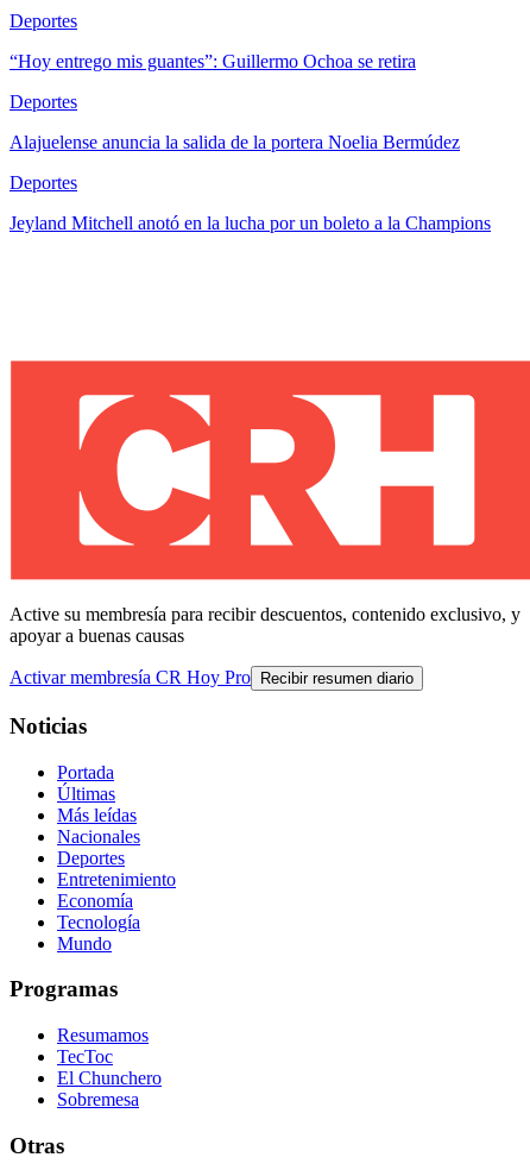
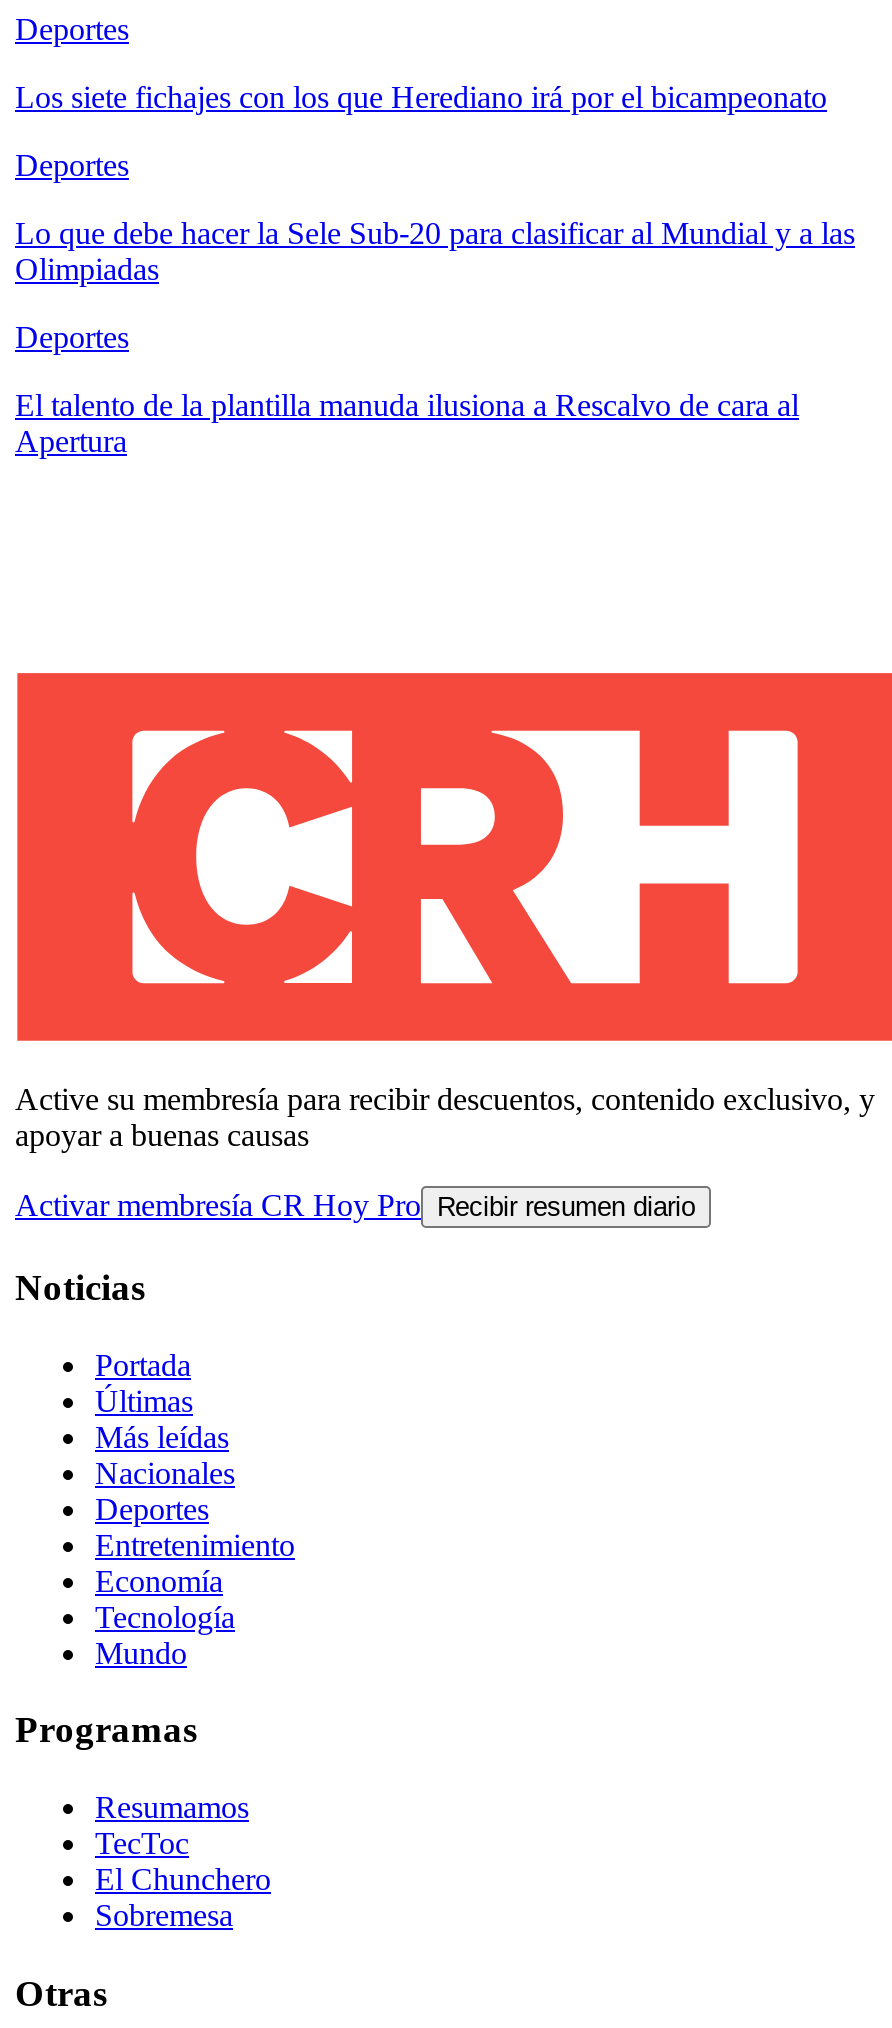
- “Hoy entrego mis guantes”: Guillermo Ochoa se retira
+ Los siete fichajes con los que Herediano irá por el bicampeonato

- Alajuelense anuncia la salida de la portera Noelia Bermúdez
+ Lo que debe hacer la Sele Sub-20 para clasificar al Mundial y a las
+ Olimpiadas

- Jeyland Mitchell anotó en la lucha por un boleto a la Champions
+ El talento de la plantilla manuda ilusiona a Rescalvo de cara al
+ Apertura
